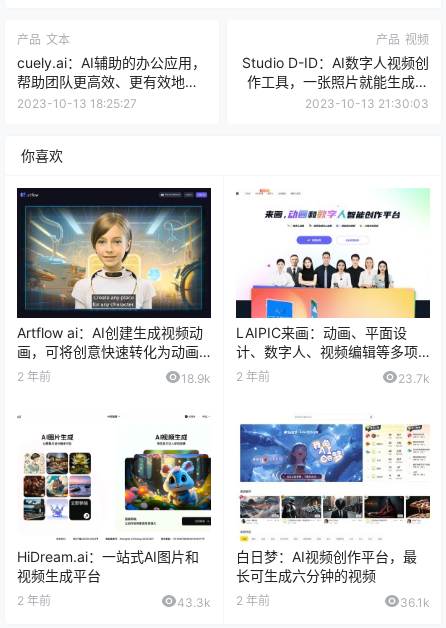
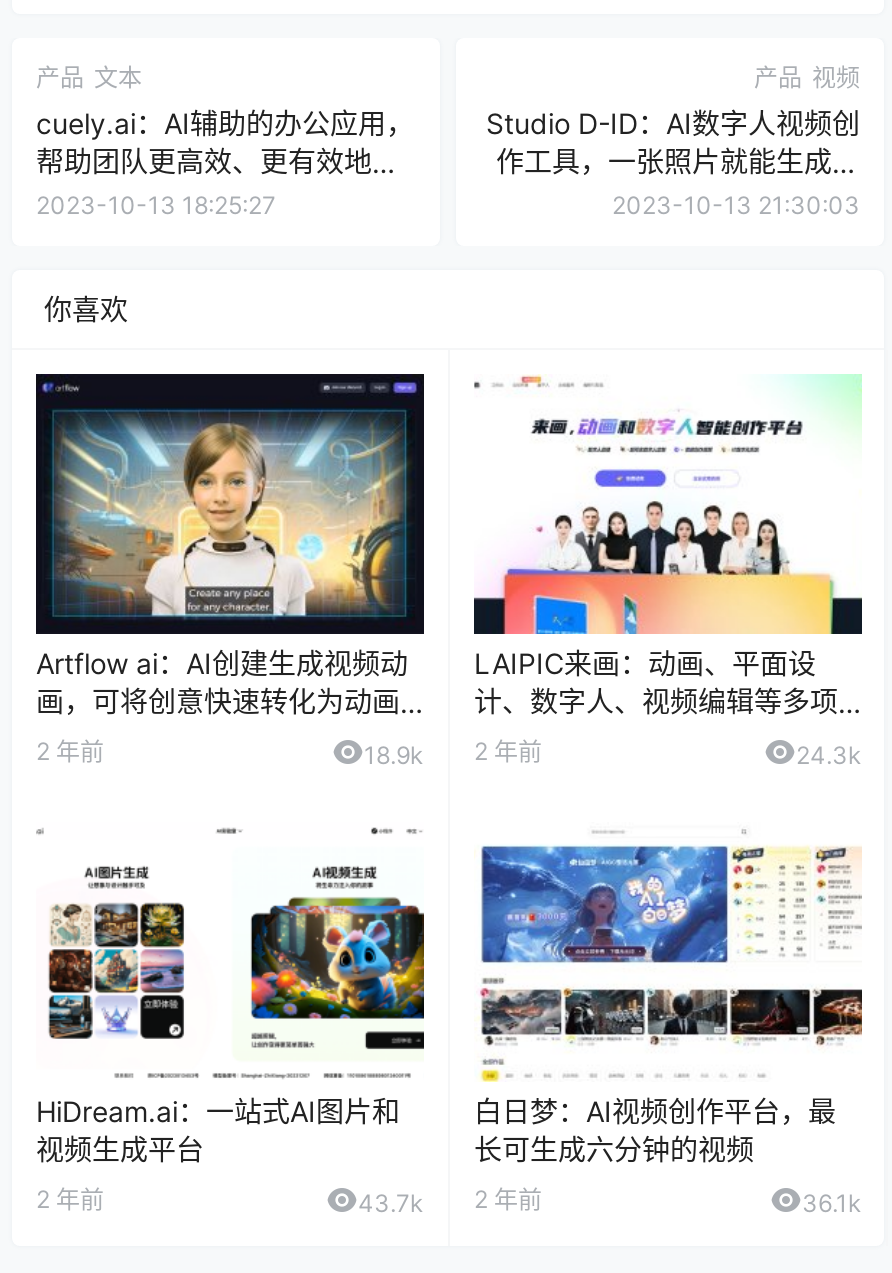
- 23.7k
+ 24.3k

- 43.3k 2 年前
+ 43.7k 2 年前
